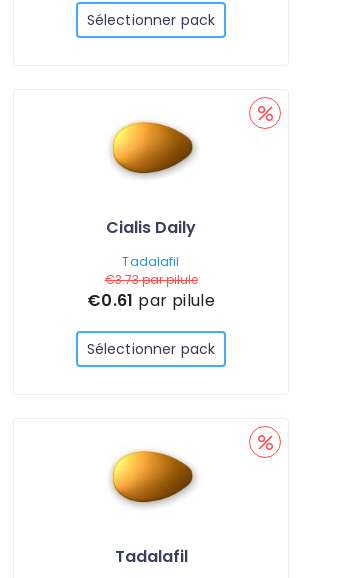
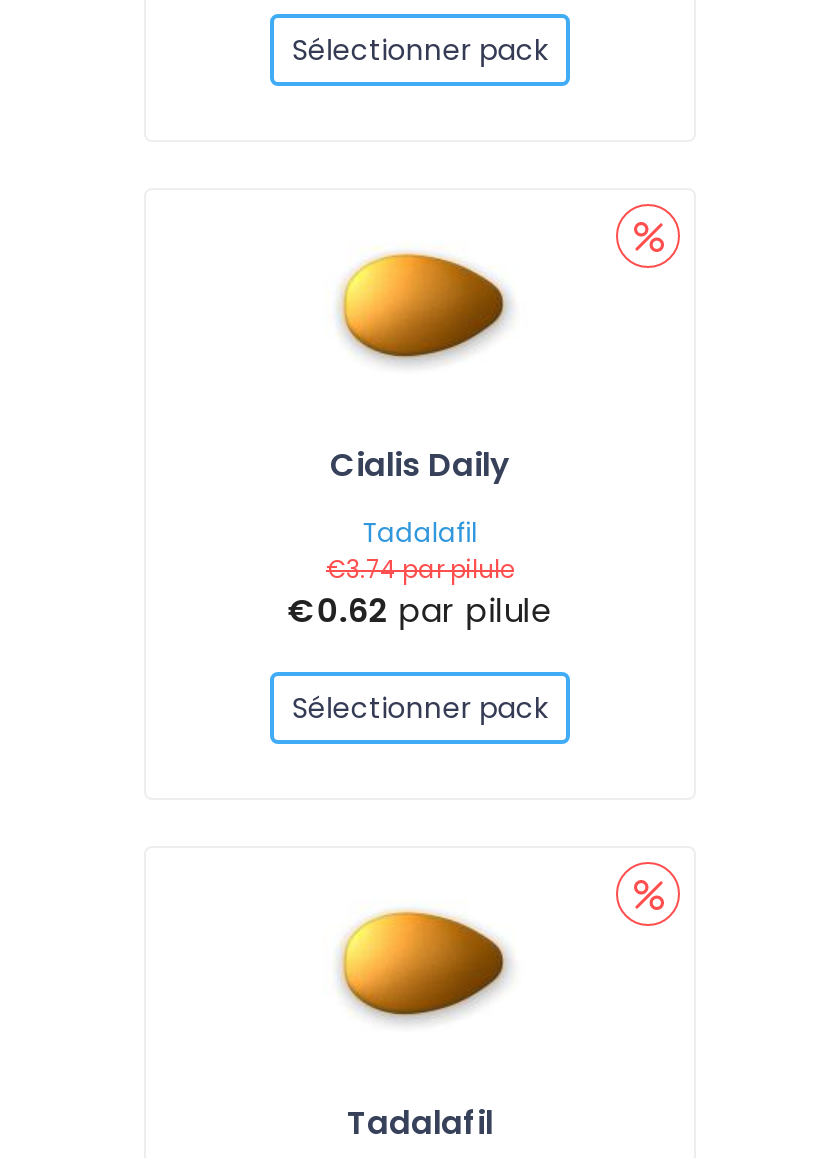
- €3.73par pilule
+ €3.74par pilule

- €0.61 par pilule
+ €0.62 par pilule
